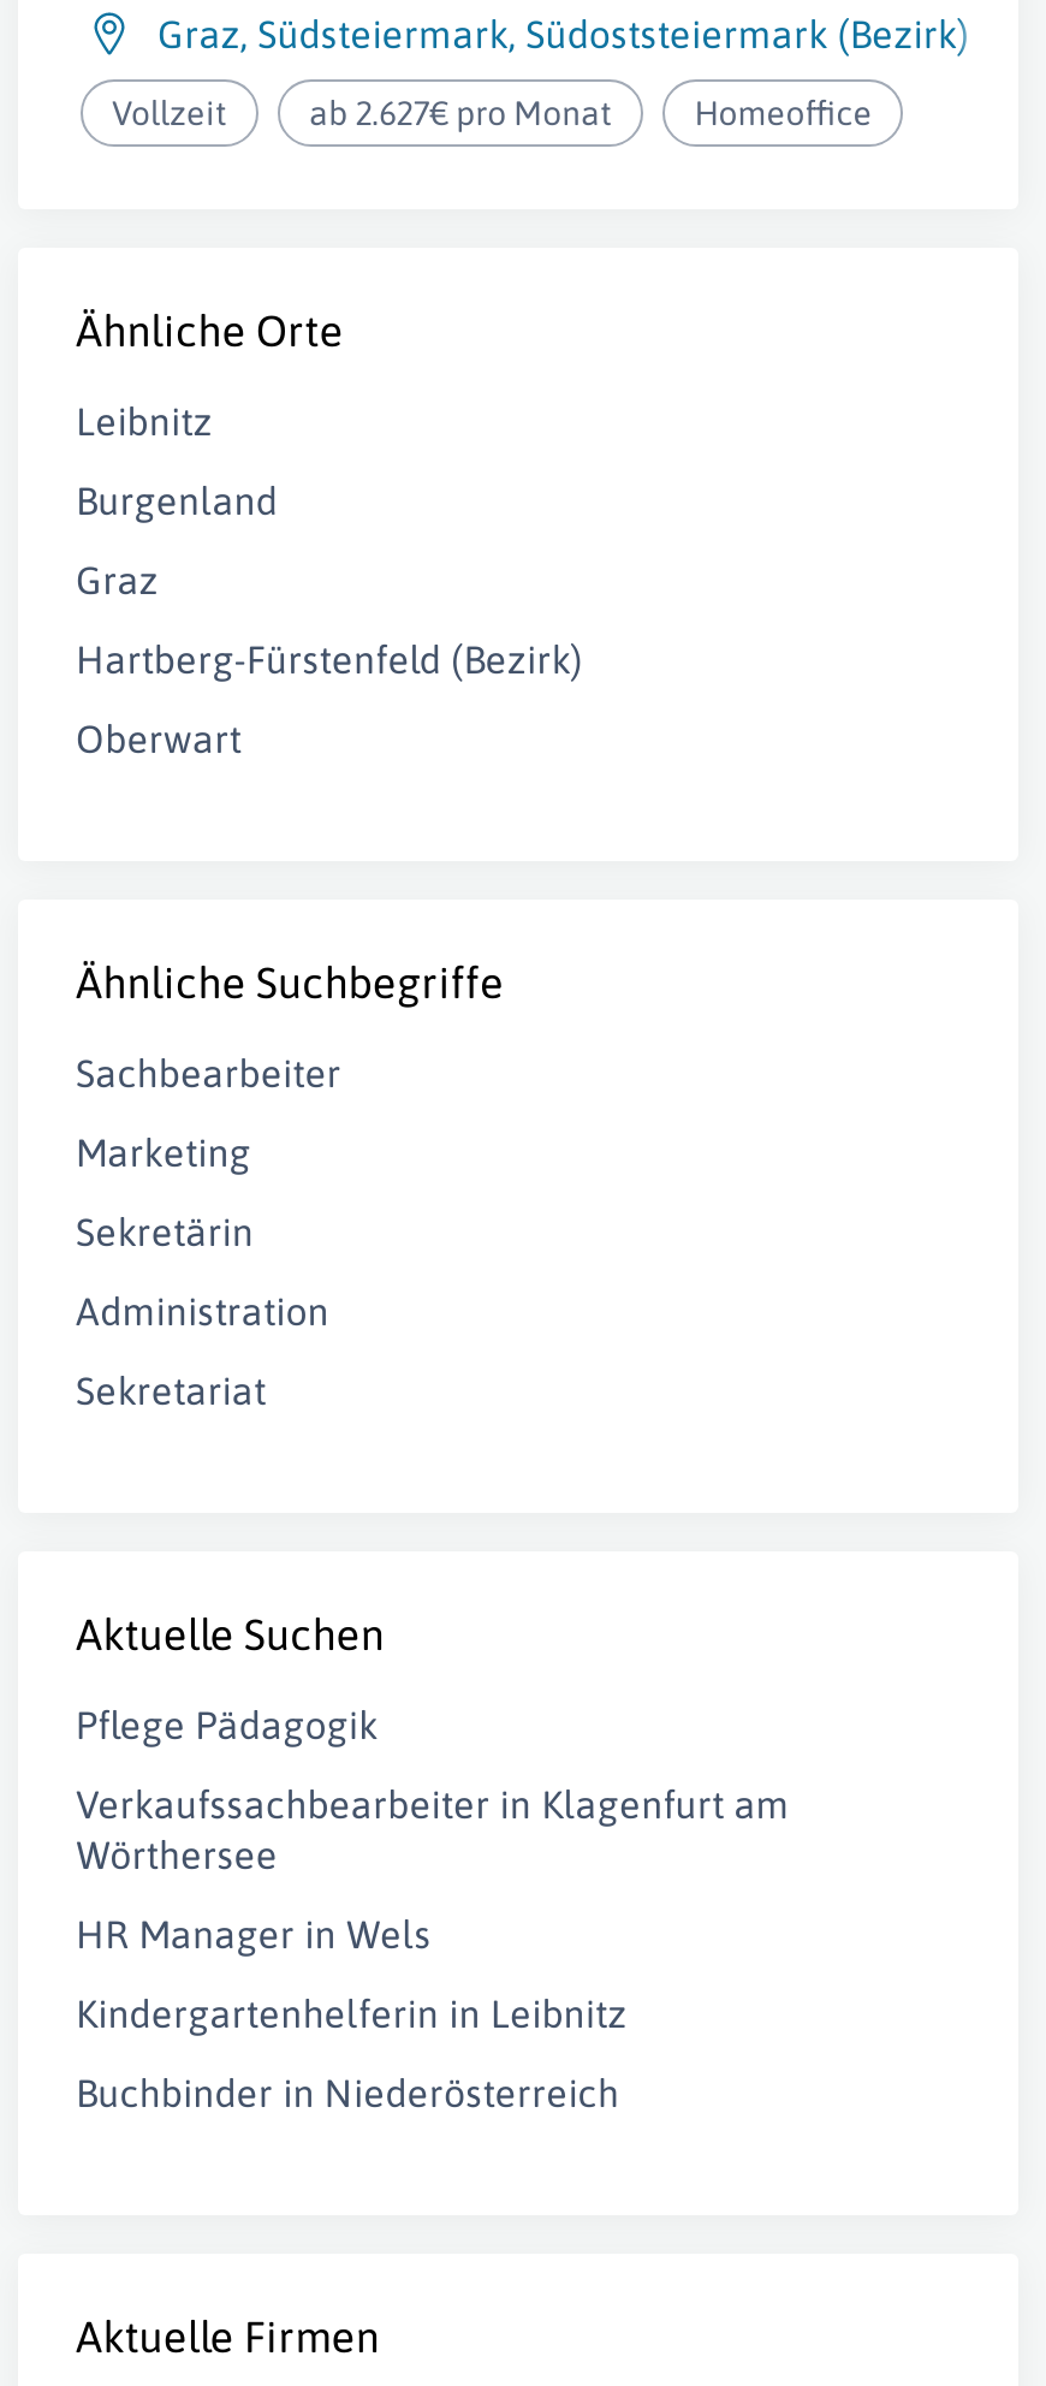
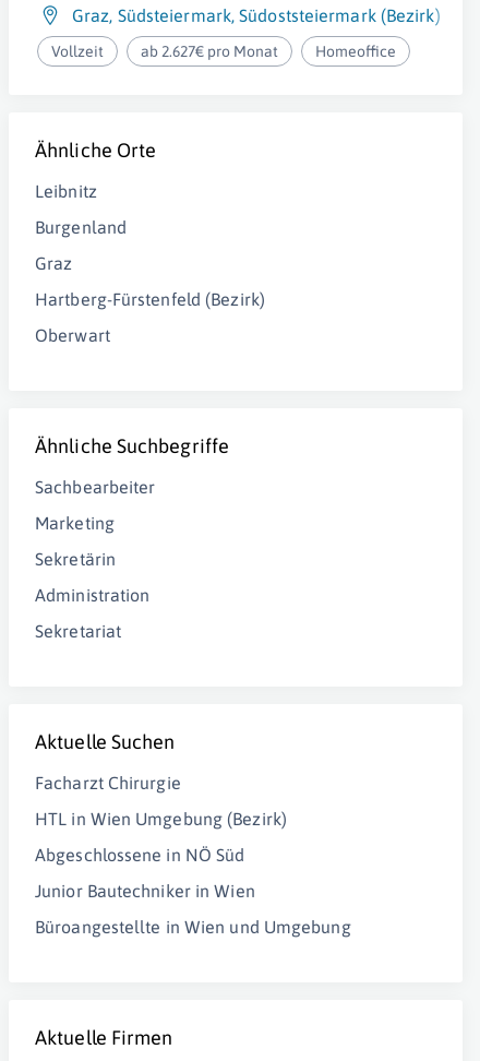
- Pflege Pädagogik
+ Facharzt Chirurgie

- Verkaufssachbearbeiter in Klagenfurt am
- Wörthersee
+ HTL in Wien Umgebung (Bezirk)

- HR Manager in Wels
+ Abgeschlossene in NÖ Süd

- Kindergartenhelferin in Leibnitz
+ Junior Bautechniker in Wien

- Buchbinder in Niederösterreich
+ Büroangestellte in Wien und Umgebung
